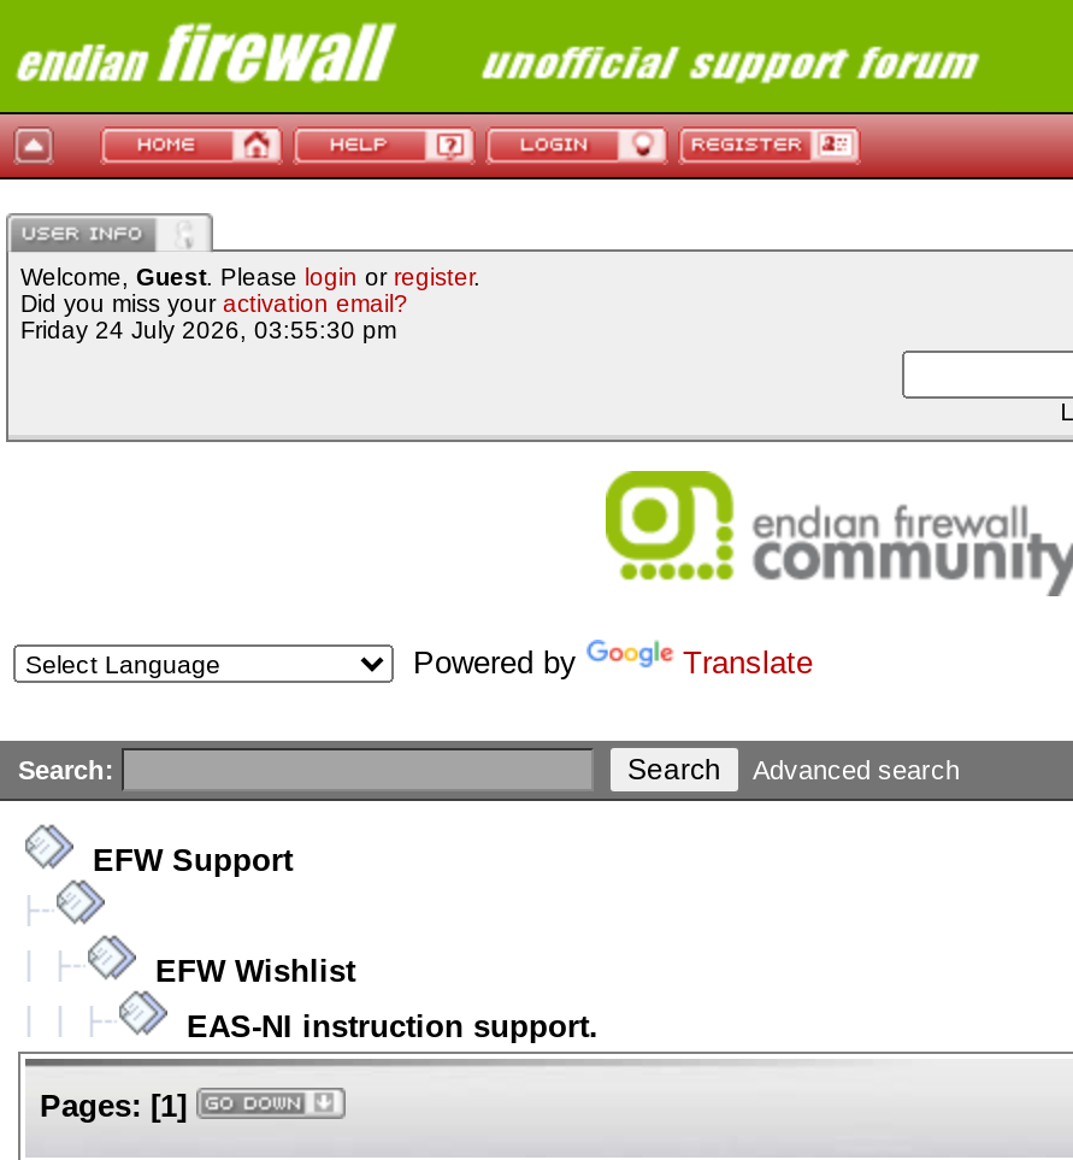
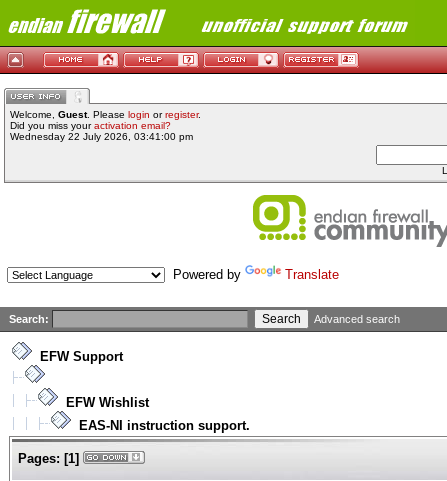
- Friday 24 July 2026, 03:55:30 pm
+ Wednesday 22 July 2026, 03:41:00 pm
